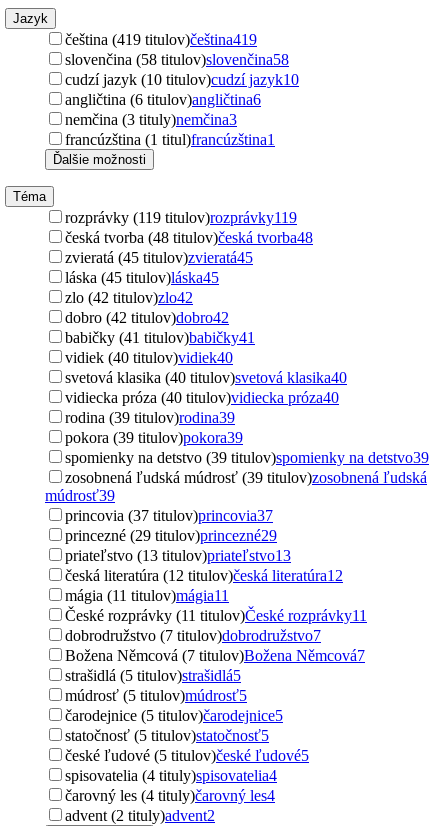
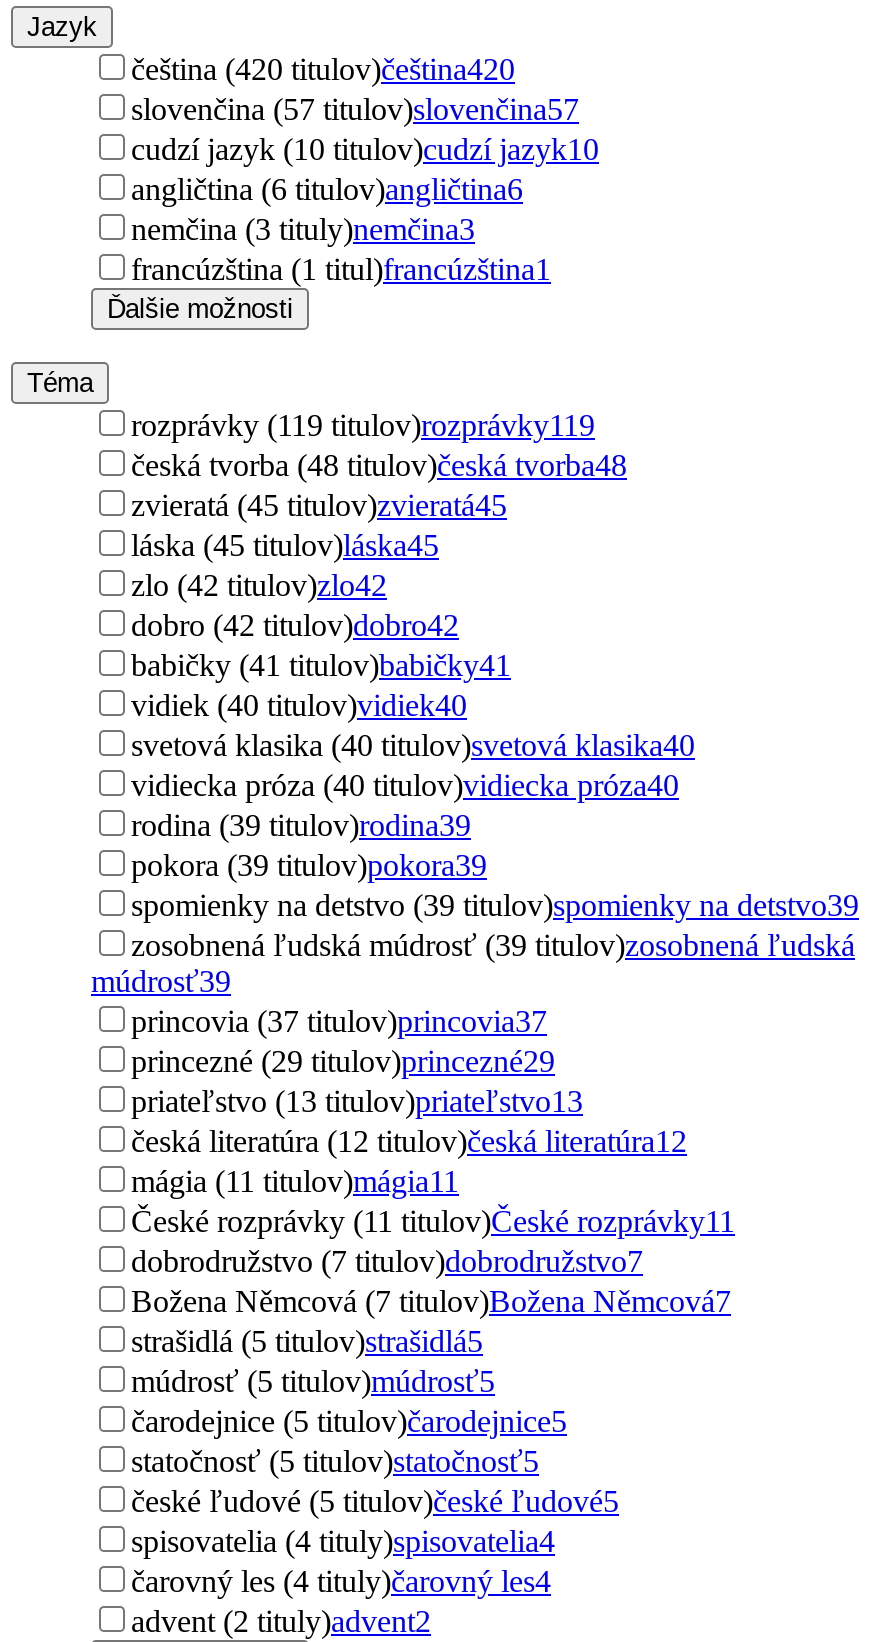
- čeština (419 titulov)čeština419
+ čeština (420 titulov)čeština420

- slovenčina (58 titulov)slovenčina58
+ slovenčina (57 titulov)slovenčina57
